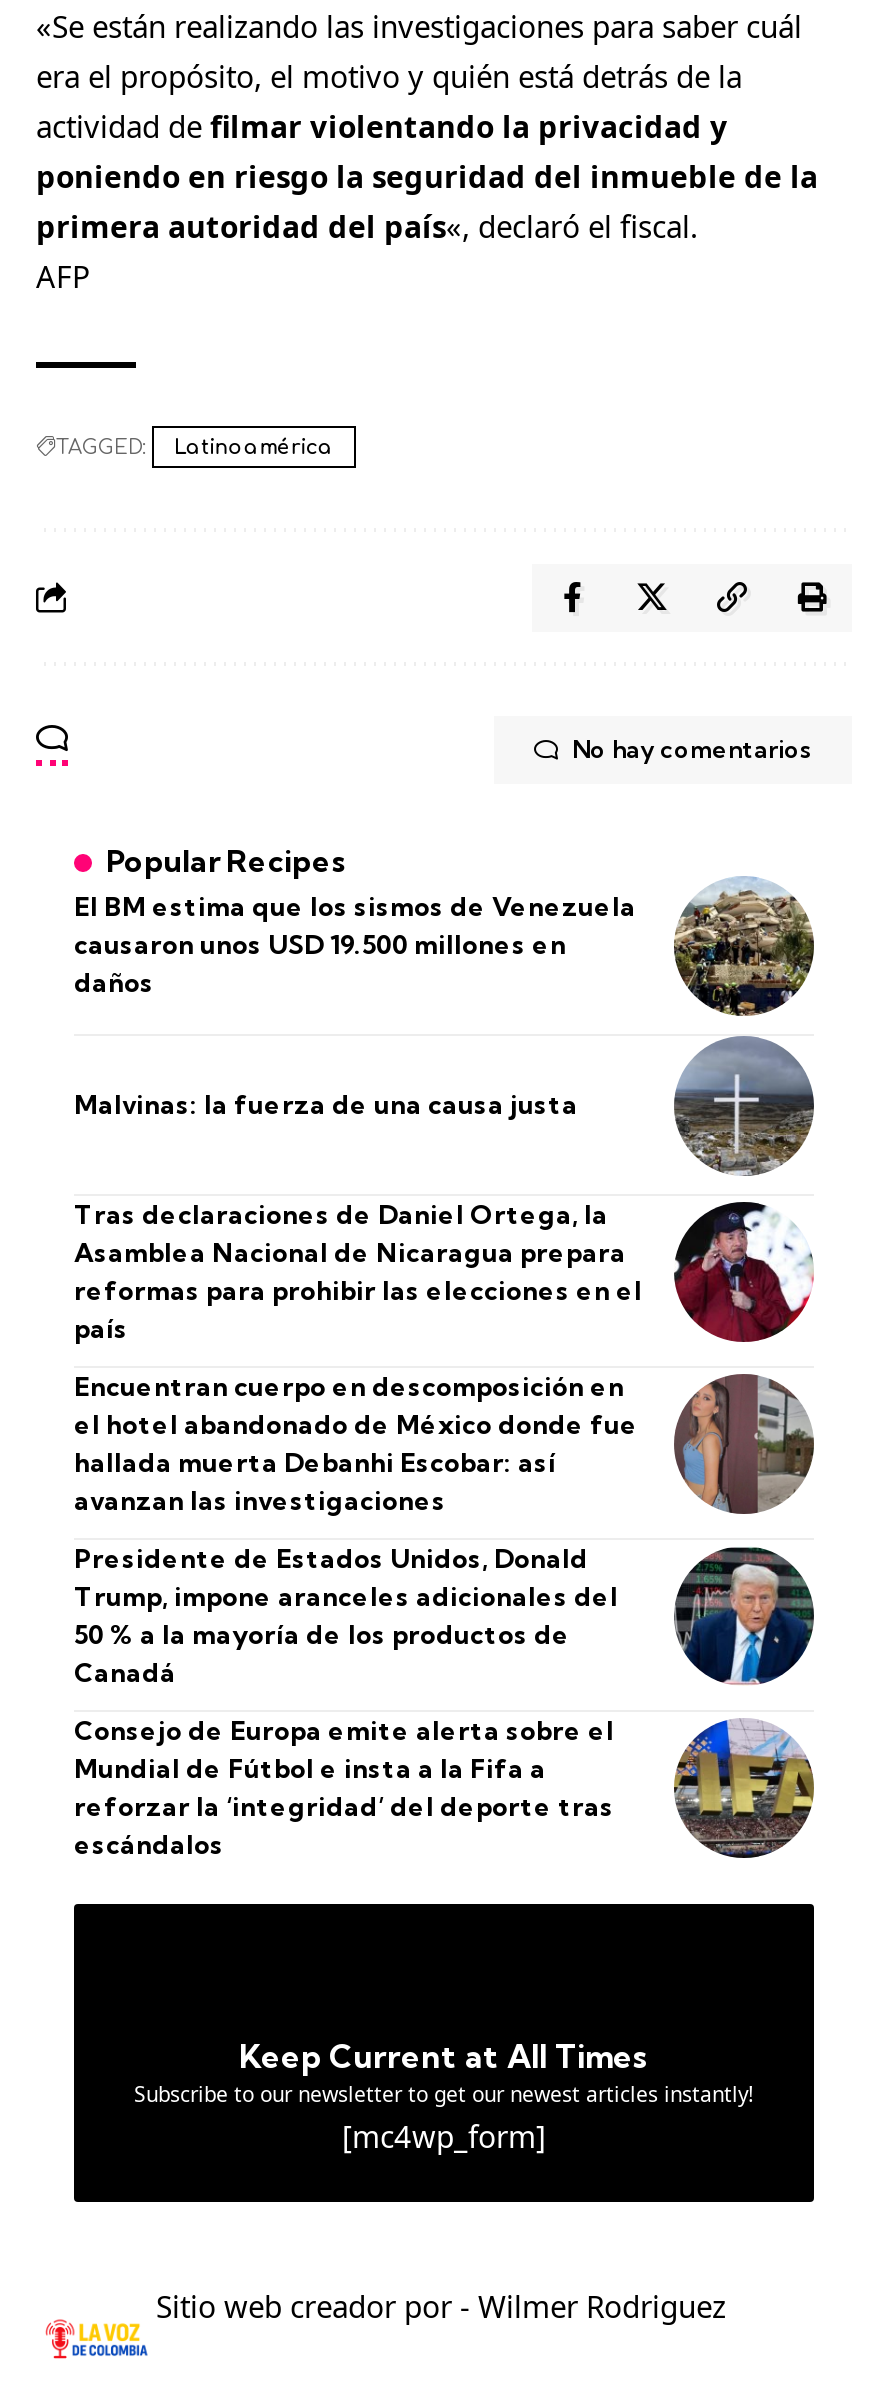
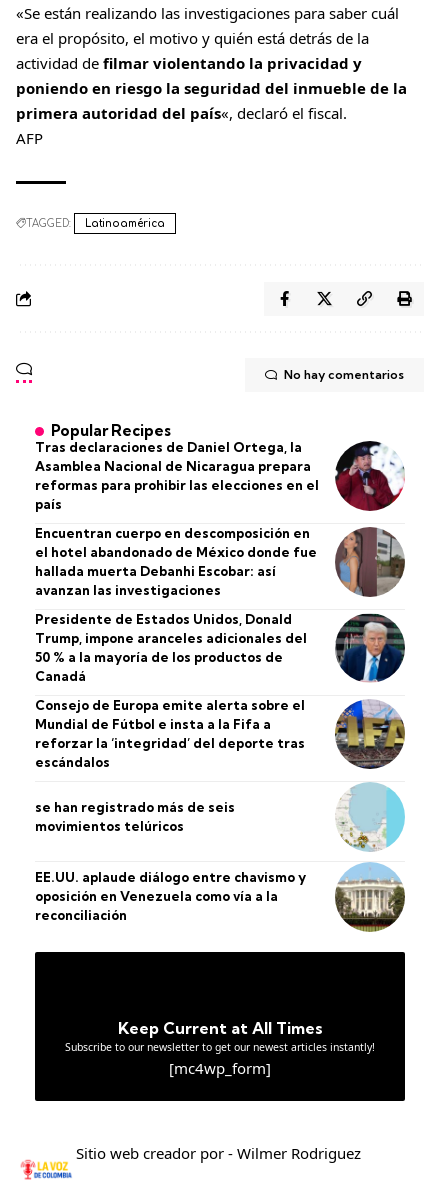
- [image]
- El BM estima que los sismos de Venezuela
- causaron unos USD 19.500 millones en
- daños

- [image]

- Malvinas: la fuerza de una causa justa

moved up: [image] | Tras declaraciones de Daniel Ortega, la | Asamblea Nacional de Nicaragua prepara | ... | reforzar la ‘integridad’ del deporte tras | escándalos

+ [image]
+ se han registrado más de seis
+ movimientos telúricos
+ EE.UU. aplaude diálogo entre chavismo y
+ oposición en Venezuela como vía a la
+ reconciliación

+ [image]
